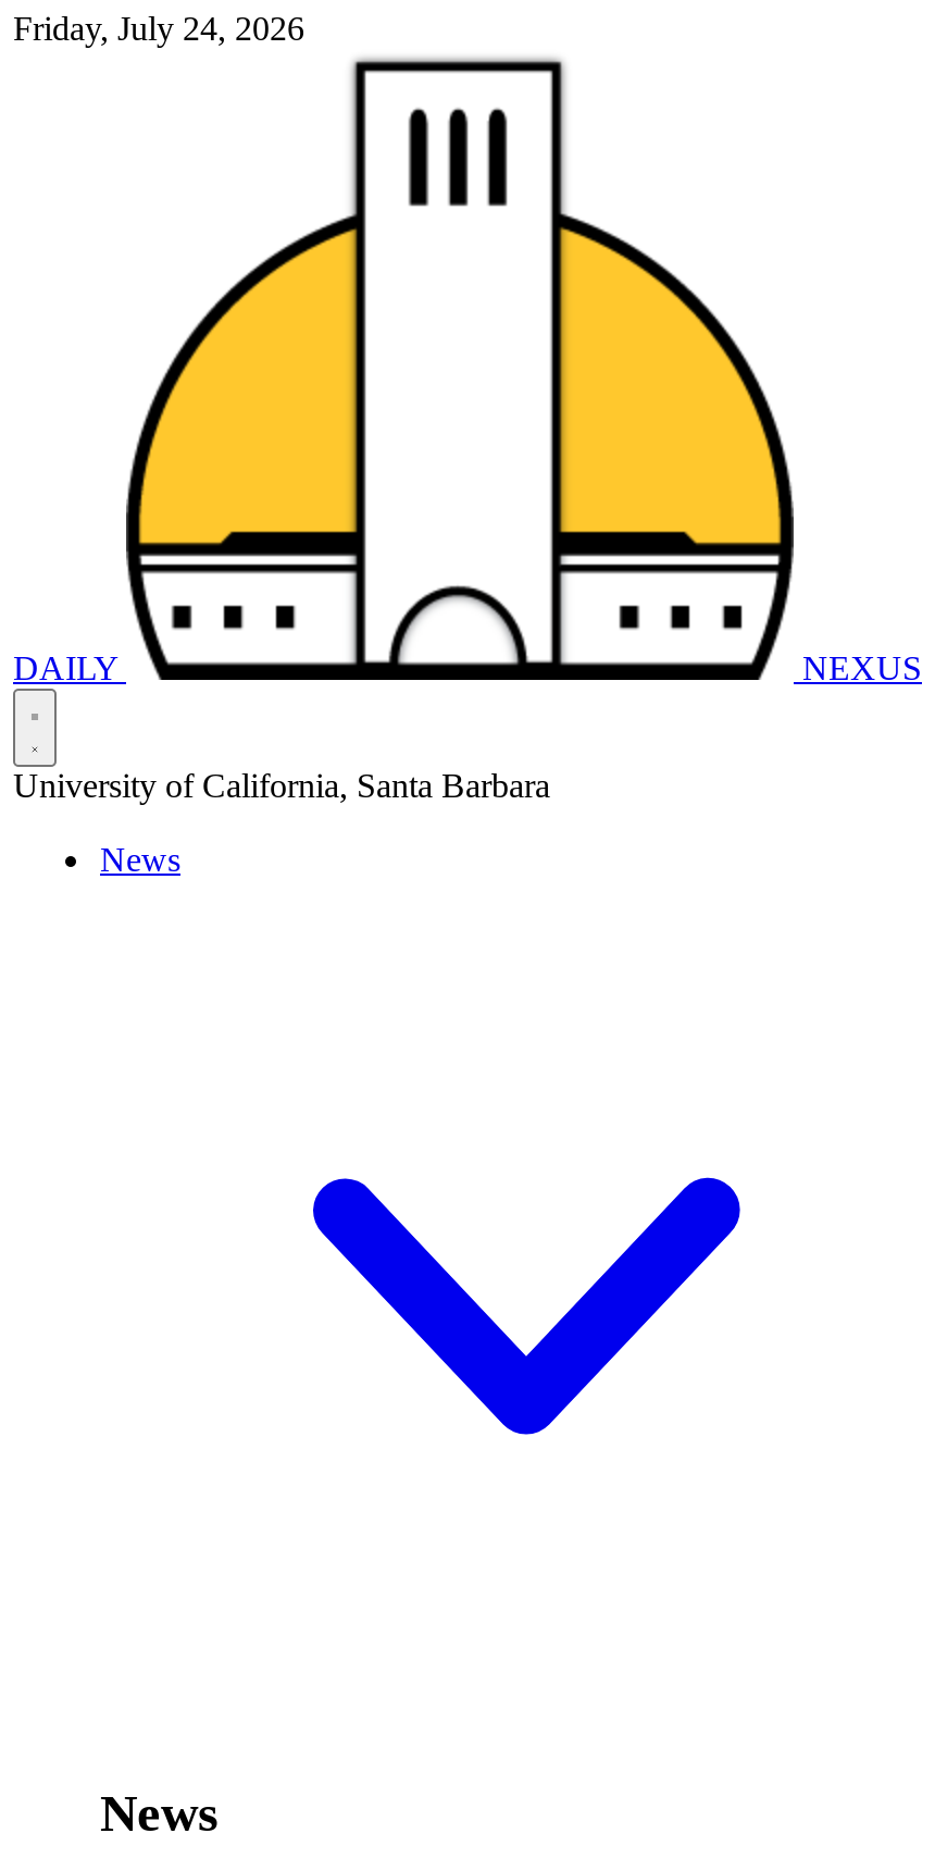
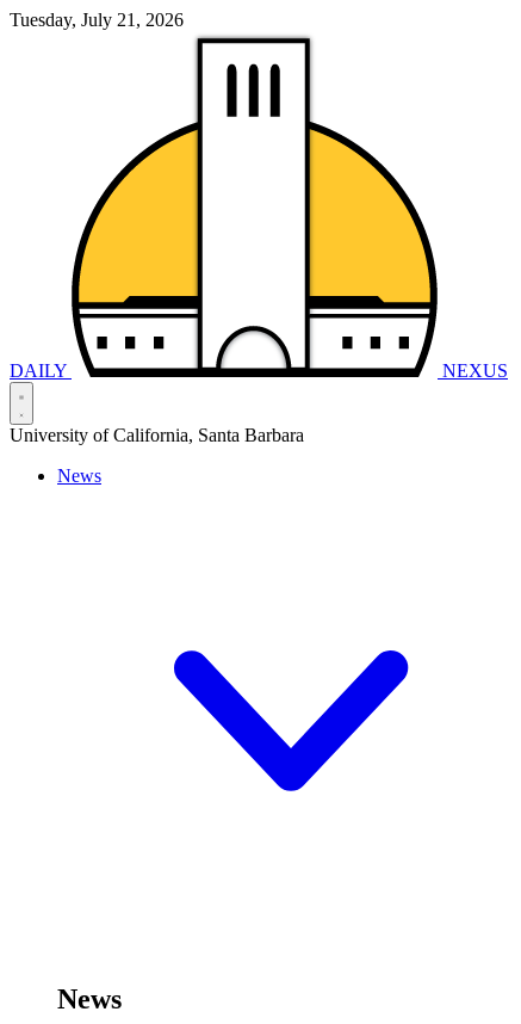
- Friday, July 24, 2026
+ Tuesday, July 21, 2026
